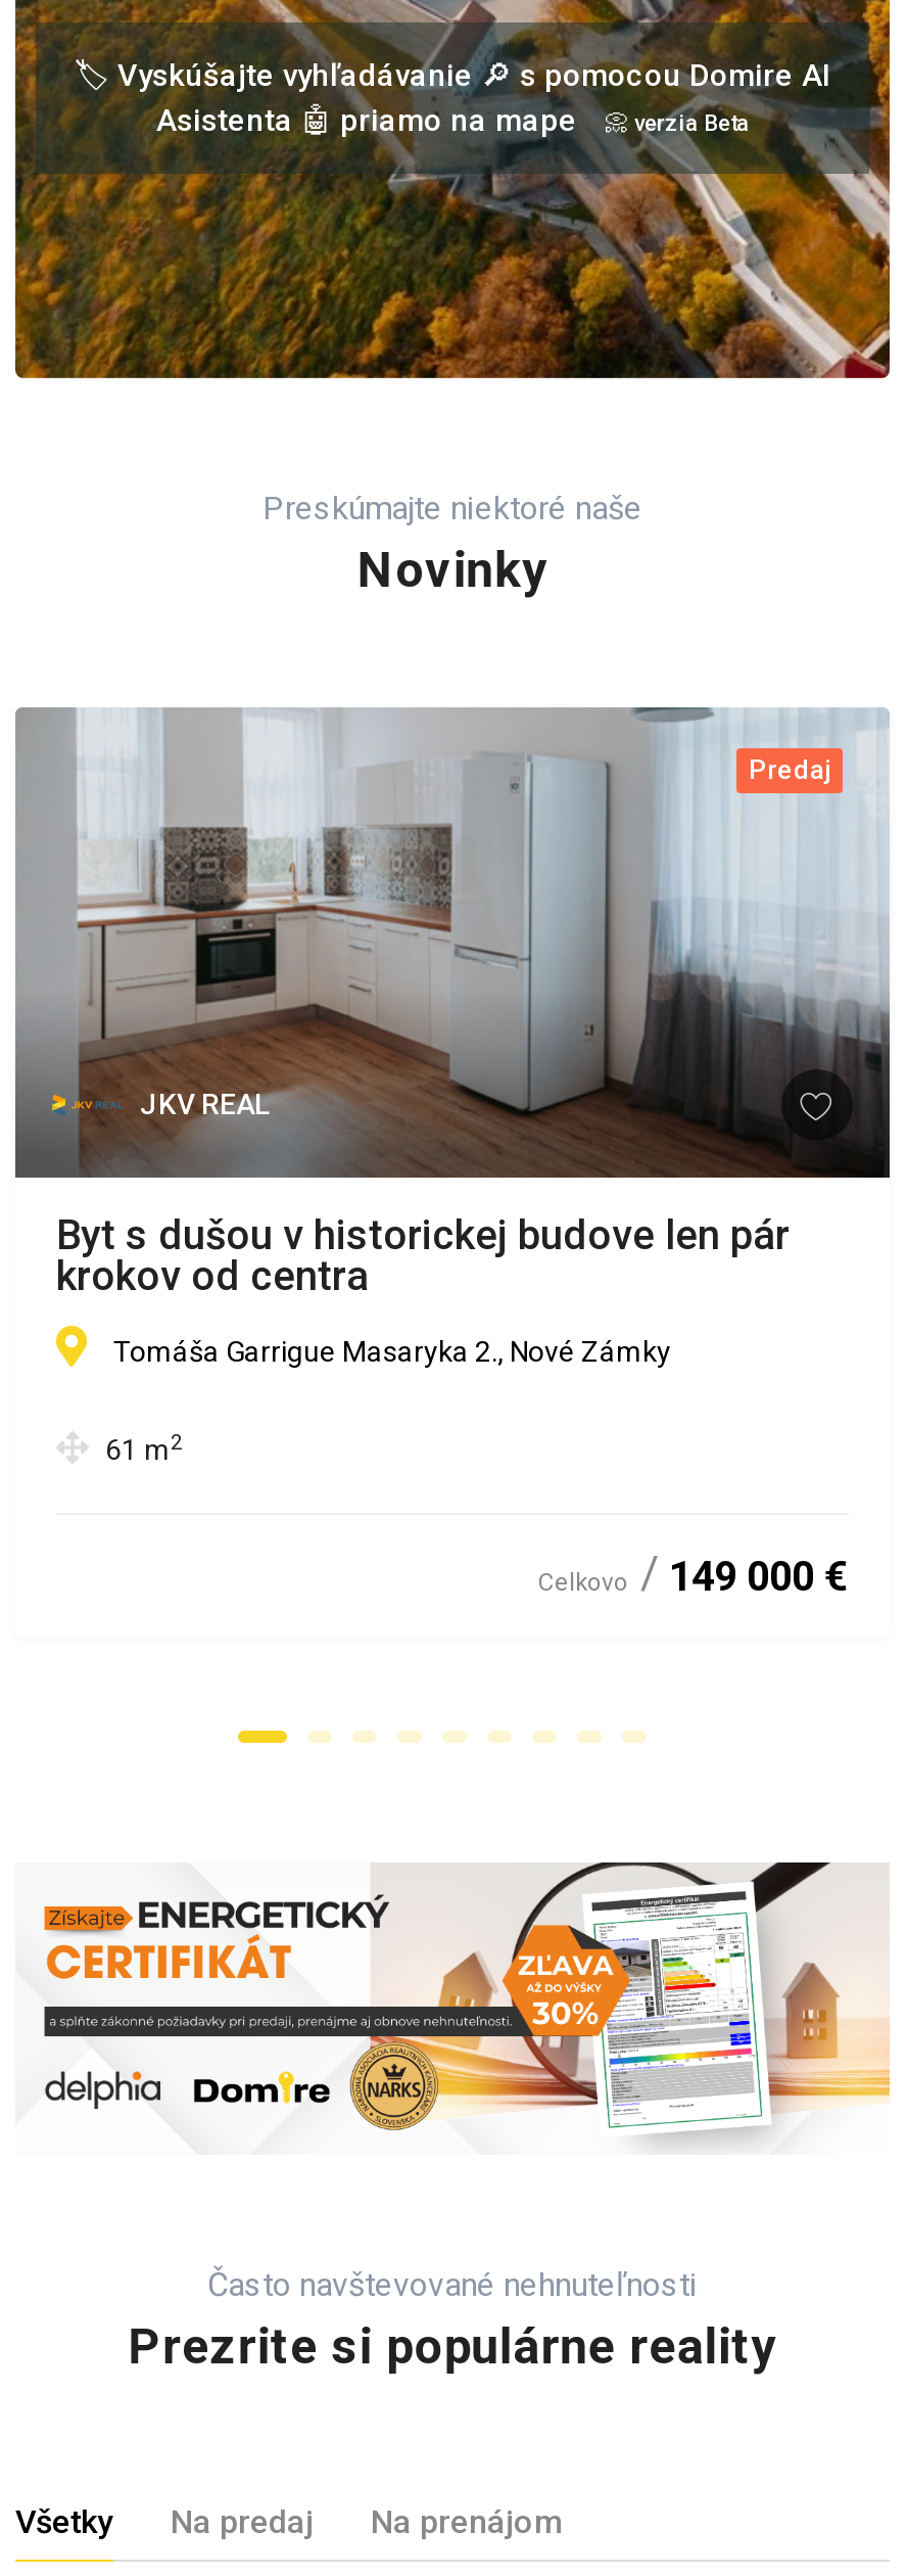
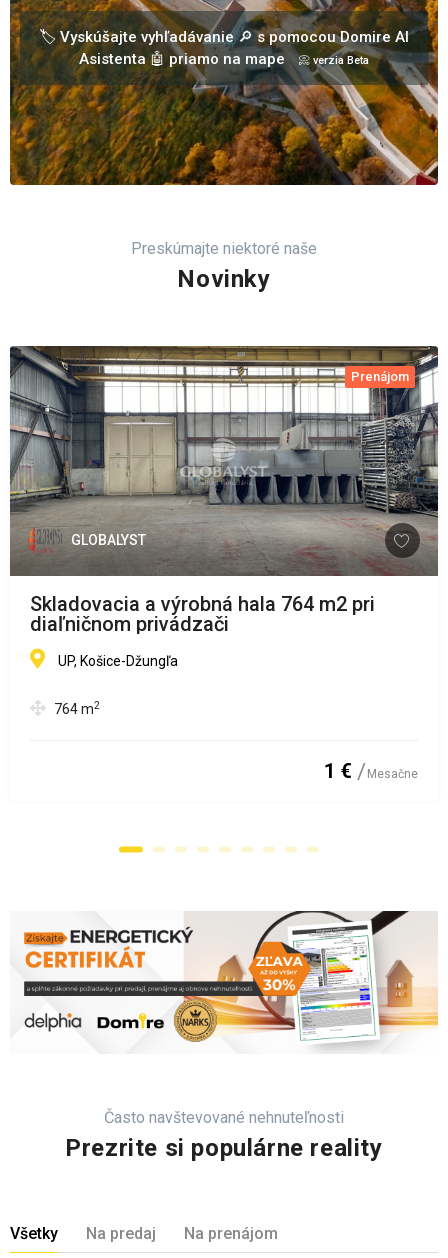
- [image]
- Predaj
+ [image]
+ Prenájom

- JKV REAL
+ GLOBALYST

- Byt s dušou v historickej budove len pár
- krokov od centra
+ Skladovacia a výrobná hala 764 m2 pri
+ diaľničnom privádzači

- Tomáša Garrigue Masaryka 2., Nové Zámky
+ UP, Košice-Džungľa

- 61 m2
+ 764 m2

- Celkovo
- 149 000 €
+ 1 €
+ Mesačne
